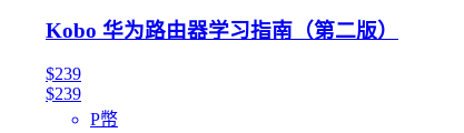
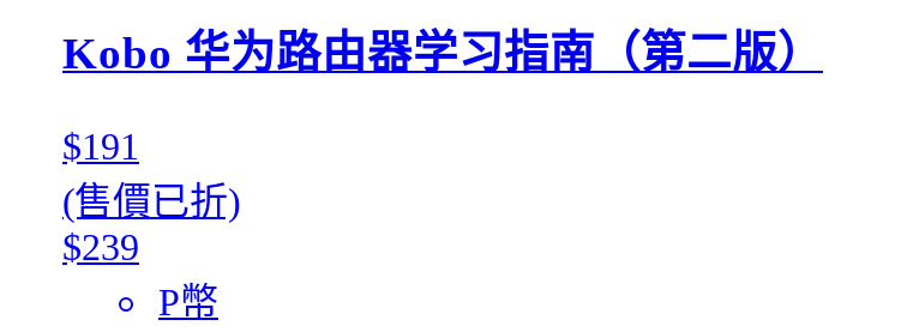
- $239
+ $191
+ (售價已折)
